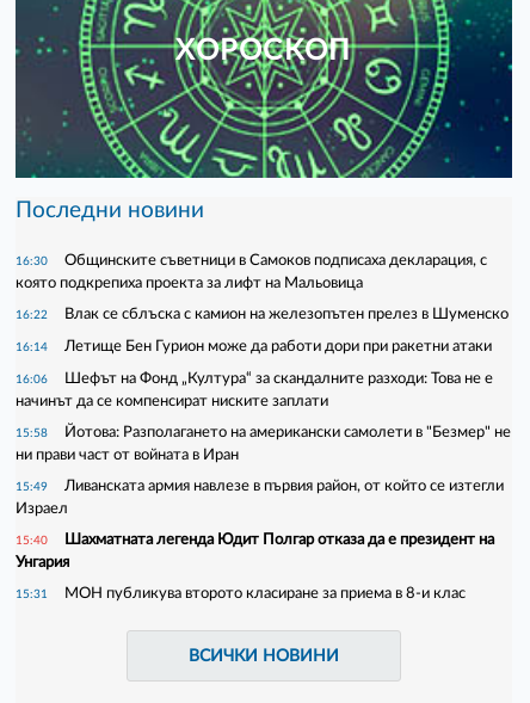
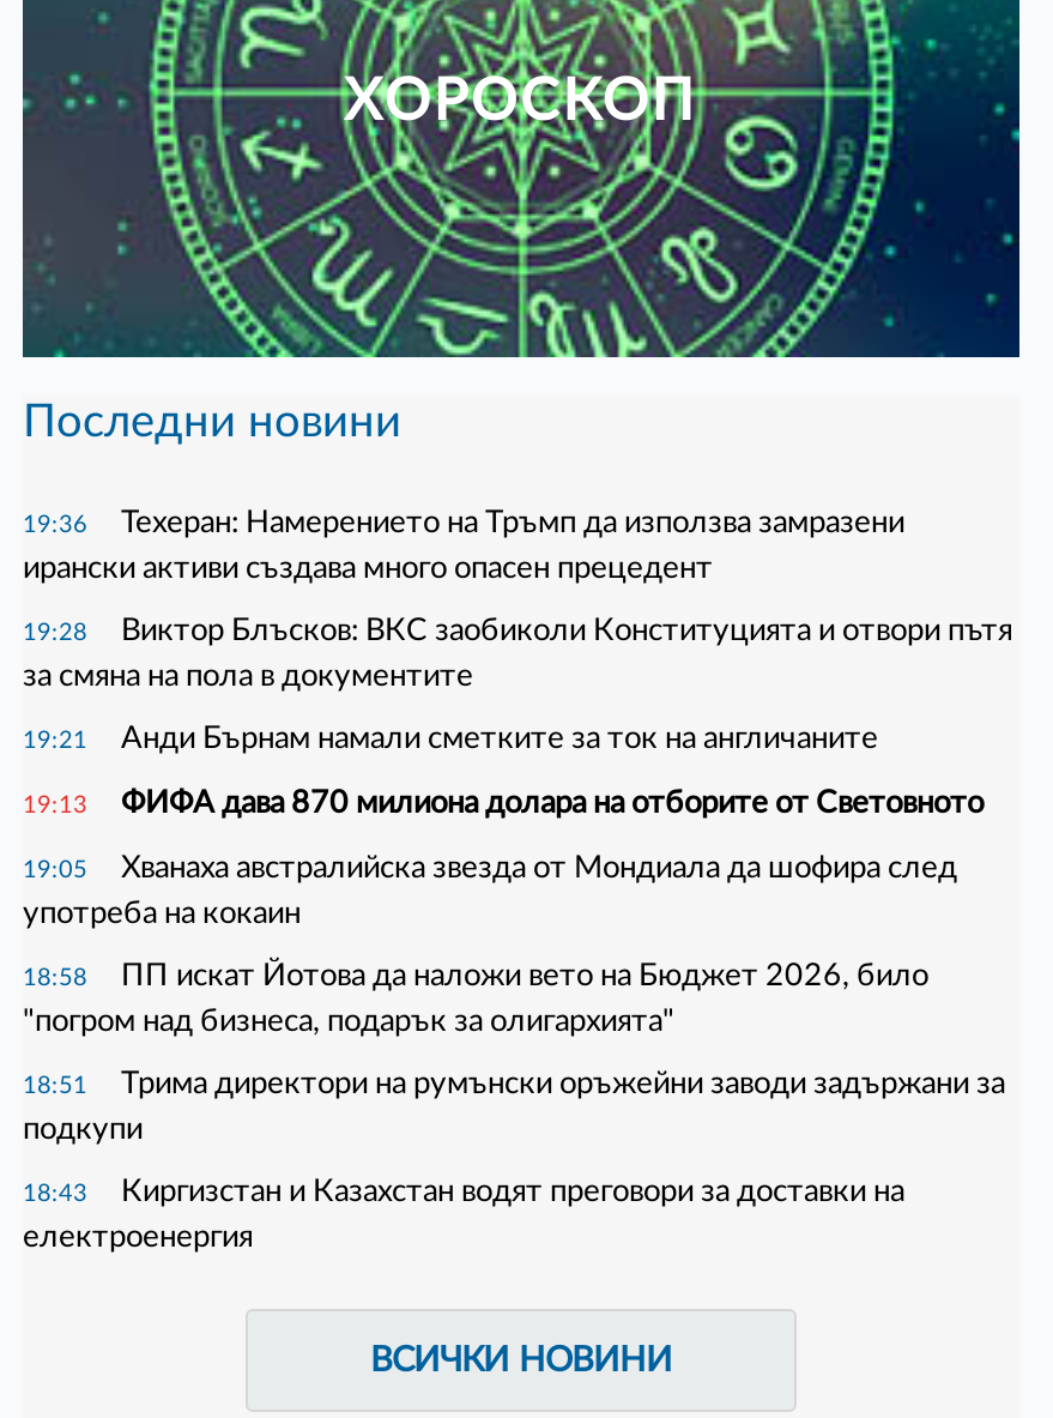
- 16:30
- Общинските съветници в Самоков подписаха декларация, с
- която подкрепиха проекта за лифт на Мальовица
- 16:22
- Влак се сблъска с камион на железопътен прелез в Шуменско
- 16:14
- Летище Бен Гурион може да работи дори при ракетни атаки
- 16:06
- Шефът на Фонд „Култура“ за скандалните разходи: Това не е
- начинът да се компенсират ниските заплати
- 15:58
- Йотова: Разполагането на американски самолети в "Безмер" не
- ни прави част от войната в Иран
- 15:49
- Ливанската армия навлезе в първия район, от който се изтегли
- Израел
- 15:40
- Шахматната легенда Юдит Полгар отказа да е президент на
- Унгария
- 15:31
- МОН публикува второто класиране за приема в 8-и клас
+ 19:36
+ Техеран: Намерението на Тръмп да използва замразени
+ ирански активи създава много опасен прецедент
+ 19:28
+ Виктор Блъсков: ВКС заобиколи Конституцията и отвори пътя
+ за смяна на пола в документите
+ 19:21
+ Анди Бърнам намали сметките за ток на англичаните
+ 19:13
+ ФИФА дава 870 милиона долара на отборите от Световното
+ 19:05
+ Хванаха австралийска звезда от Мондиала да шофира след
+ употреба на кокаин
+ 18:58
+ ПП искат Йотова да наложи вето на Бюджет 2026, било
+ "погром над бизнеса, подарък за олигархията"
+ 18:51
+ Трима директори на румънски оръжейни заводи задържани за
+ подкупи
+ 18:43
+ Киргизстан и Казахстан водят преговори за доставки на
+ електроенергия
